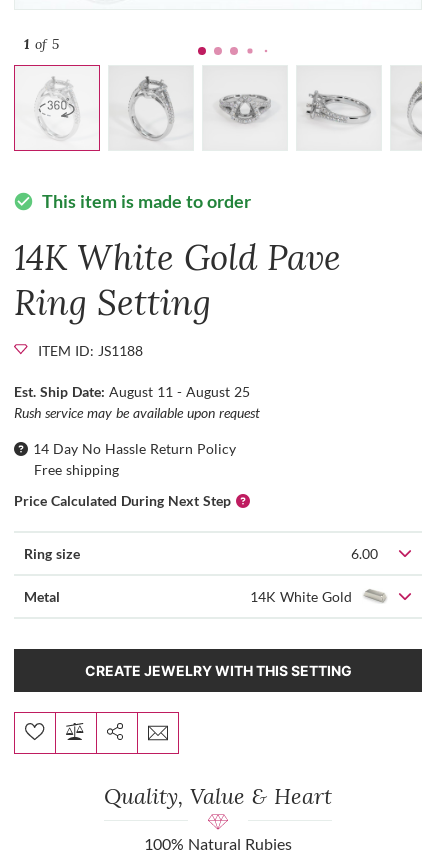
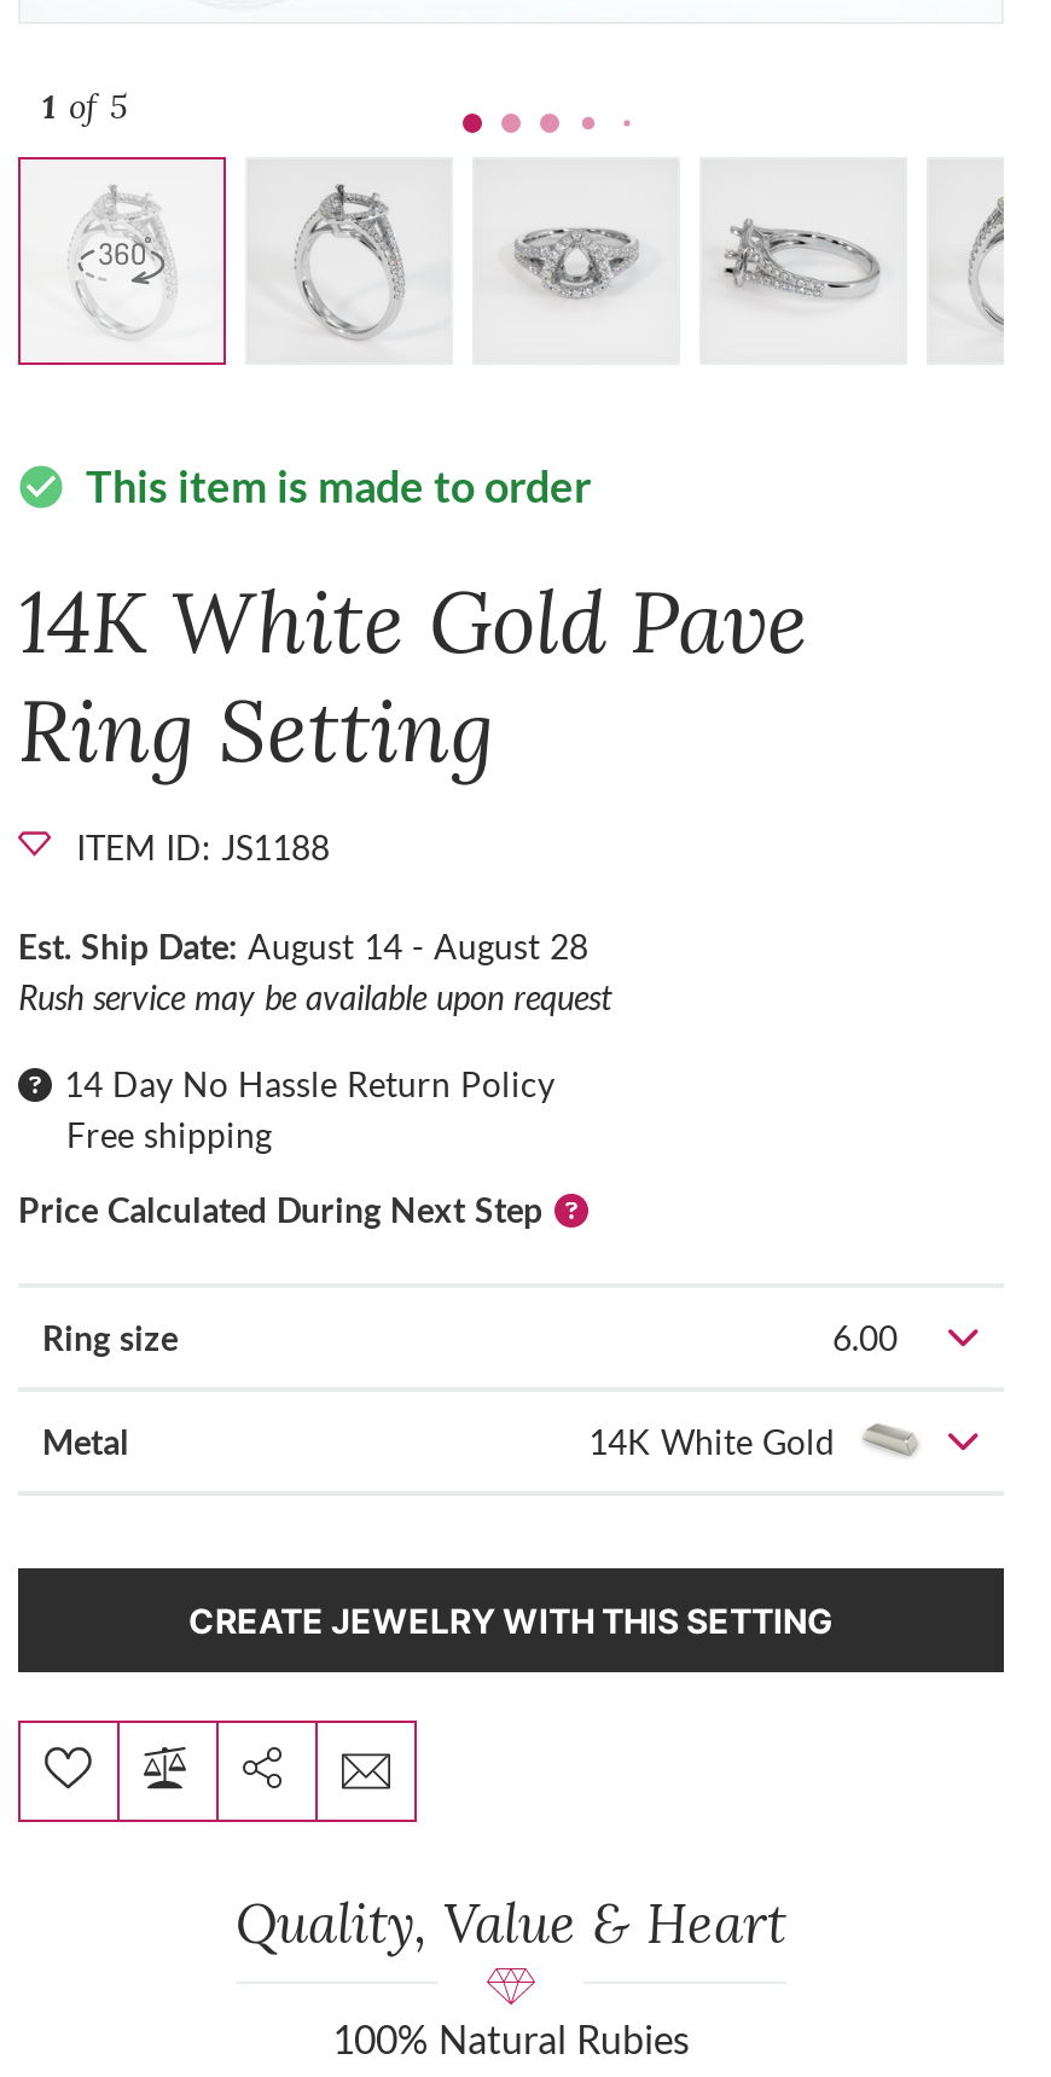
- Est. Ship Date: August 11 - August 25
+ Est. Ship Date: August 14 - August 28
